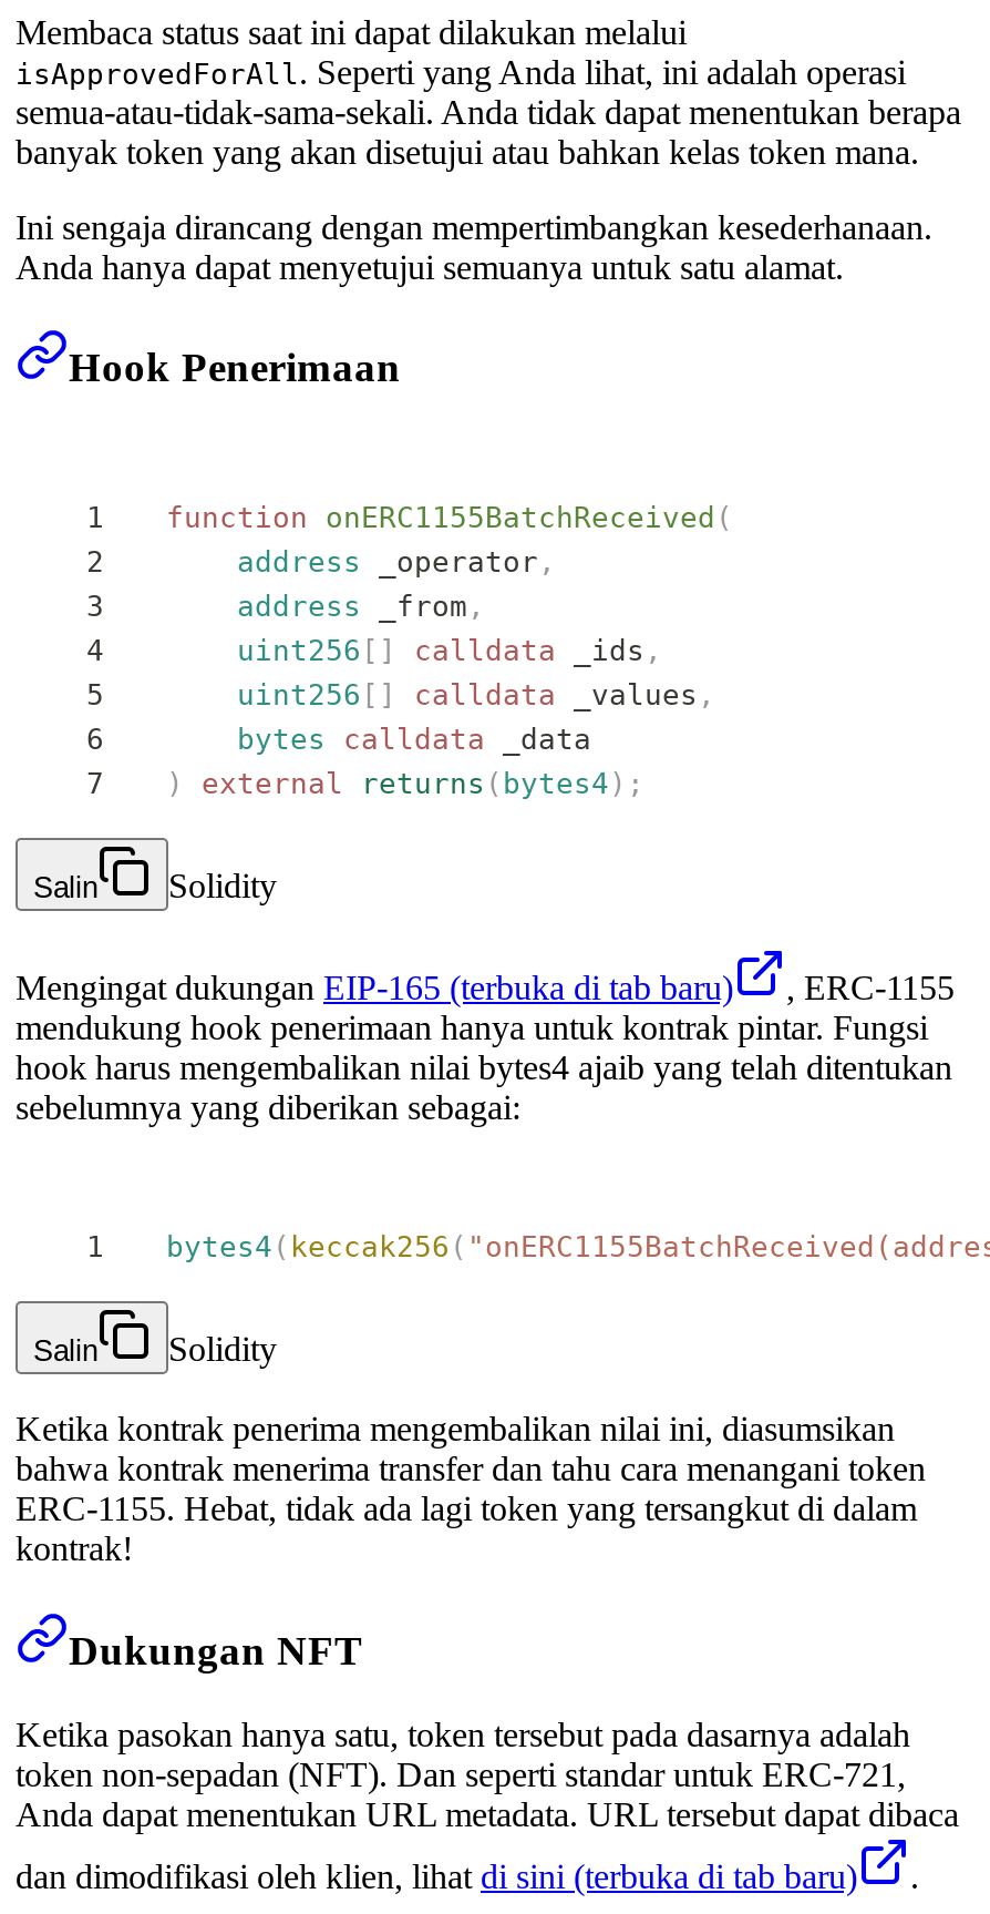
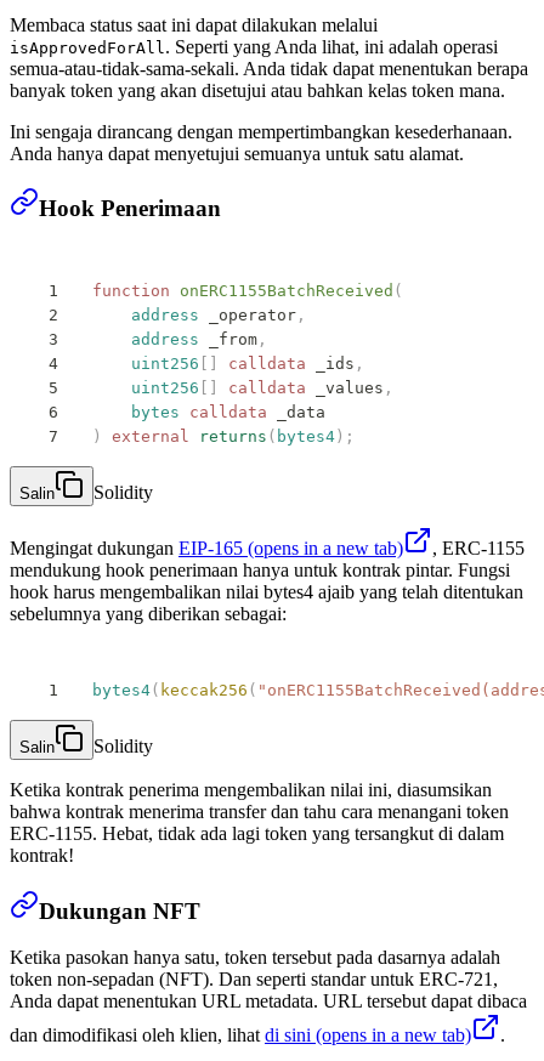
- Mengingat dukungan EIP-165 (terbuka di tab baru)
+ Mengingat dukungan EIP-165 (opens in a new tab)

- dan dimodifikasi oleh klien, lihat di sini (terbuka di tab baru)
+ dan dimodifikasi oleh klien, lihat di sini (opens in a new tab)
